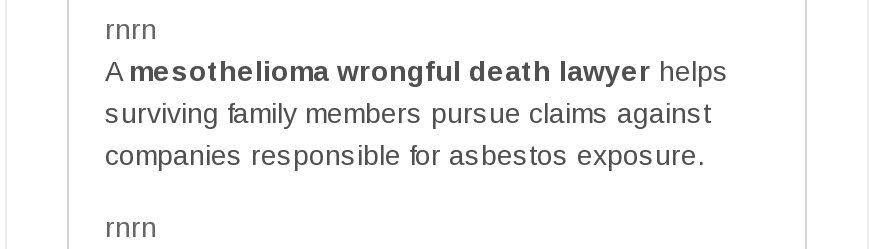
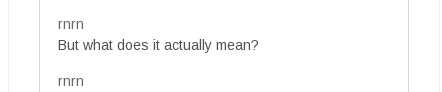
- A mesothelioma wrongful death lawyer helps
- surviving family members pursue claims against
- companies responsible for asbestos exposure.
+ But what does it actually mean?
